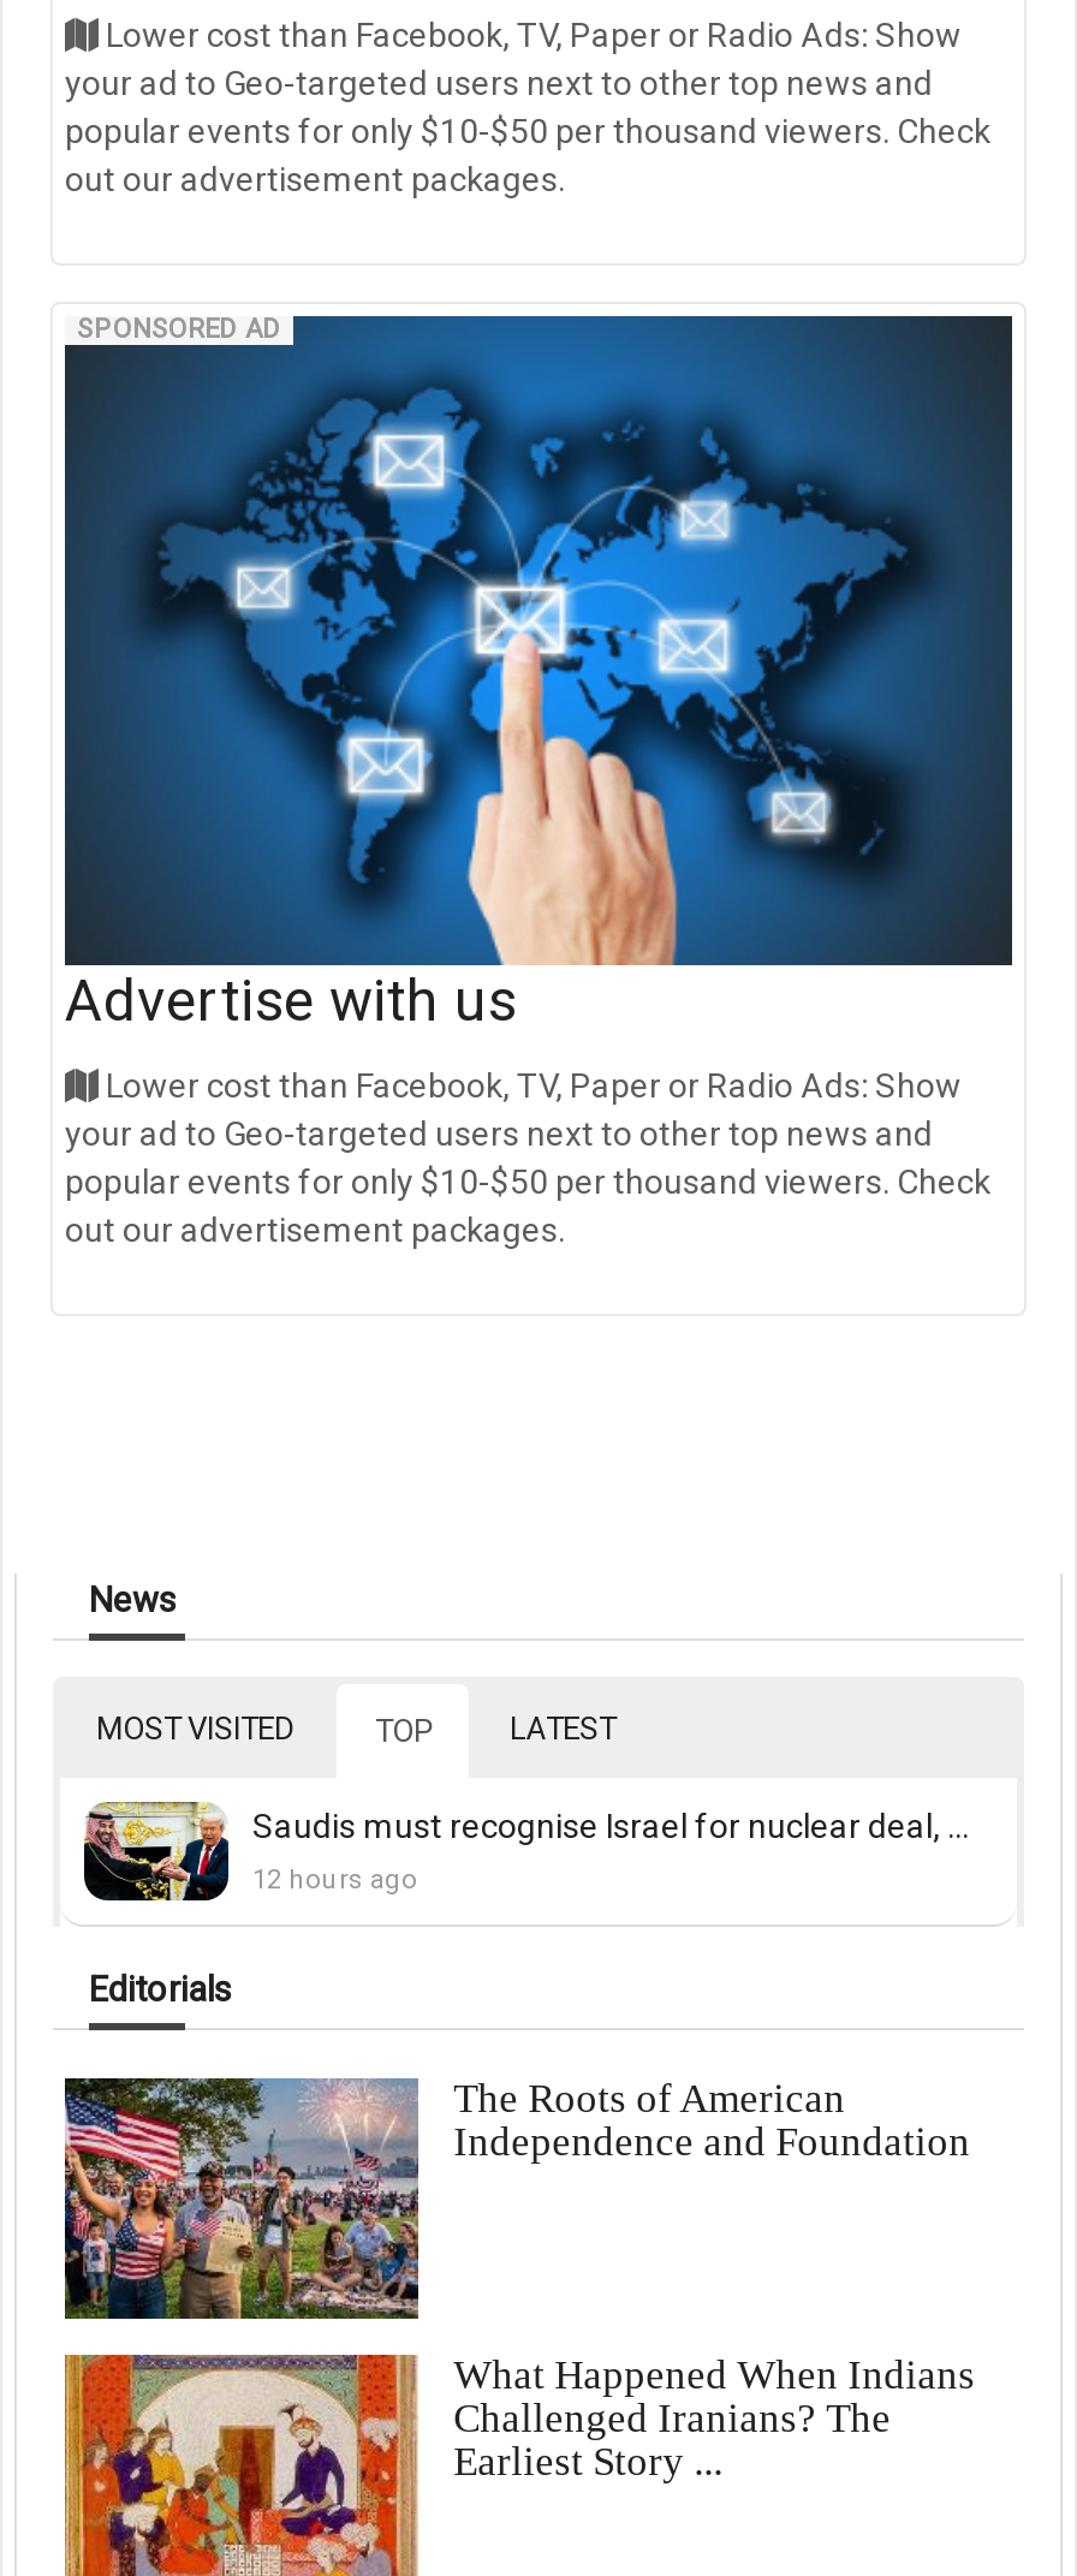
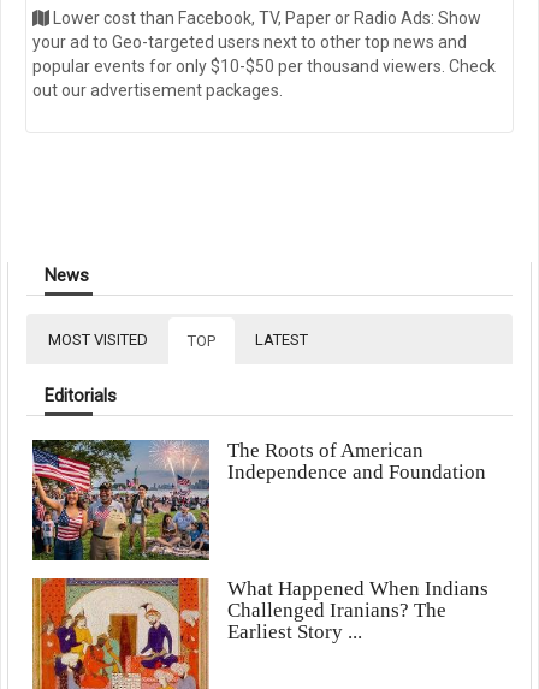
- [image]
- SPONSORED AD

- Advertise with us
- Lower cost than Facebook, TV, Paper or Radio Ads: Show
- your ad to Geo-targeted users next to other top news and
- popular events for only $10-$50 per thousand viewers. Check
- out our advertisement packages.

- [image]
- Saudis must recognise Israel for nuclear deal, ...
- 12 hours ago
